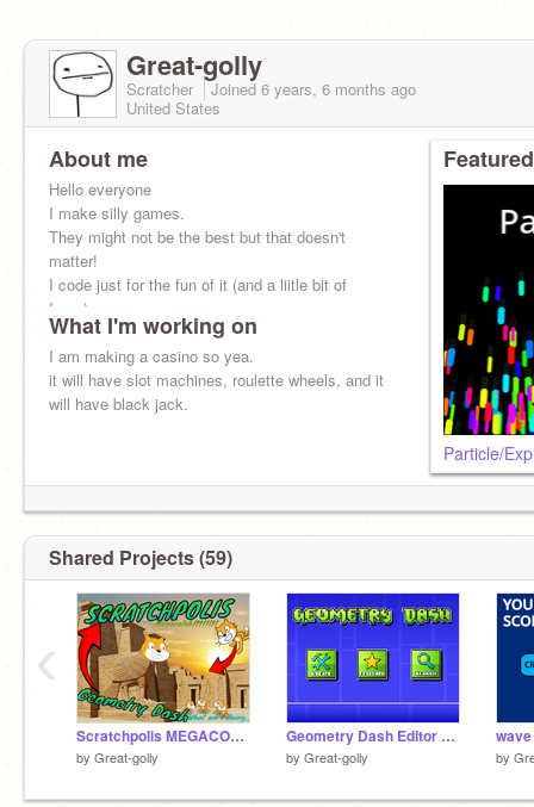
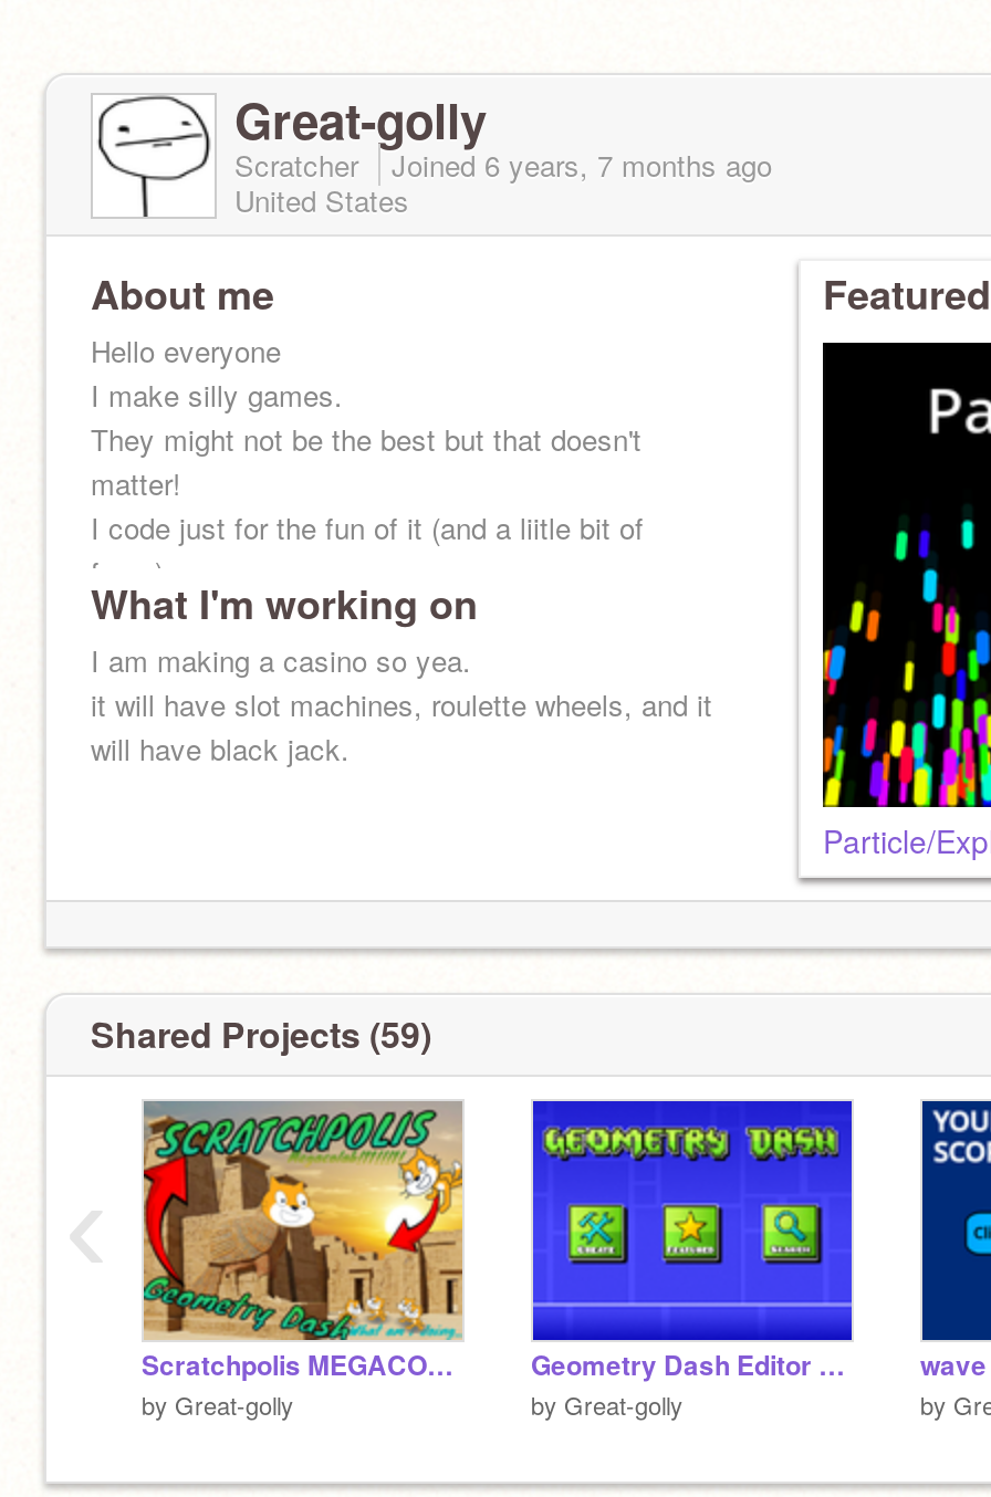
- Scratcher Joined 6 years, 6 months ago
+ Scratcher Joined 6 years, 7 months ago
